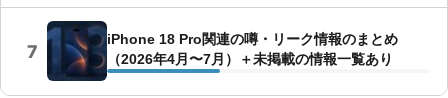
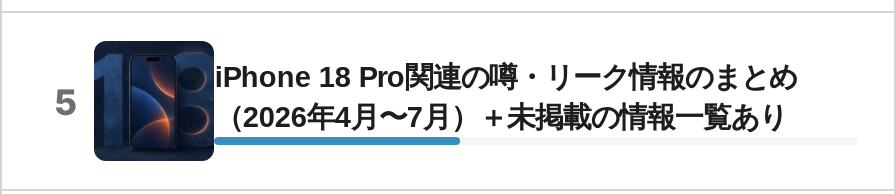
- 7
+ 5
